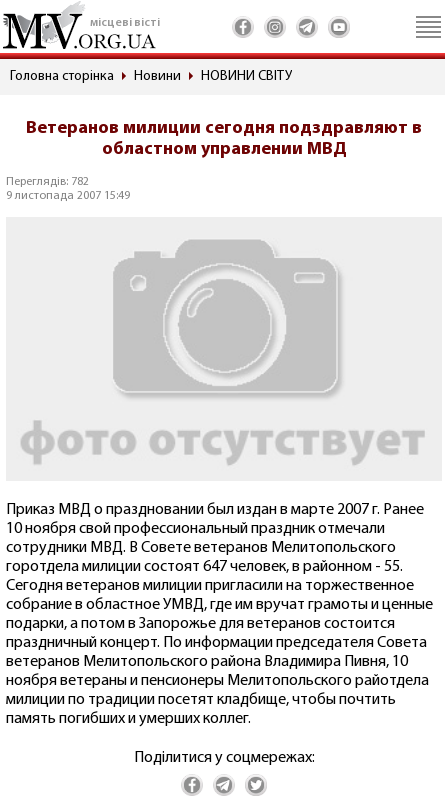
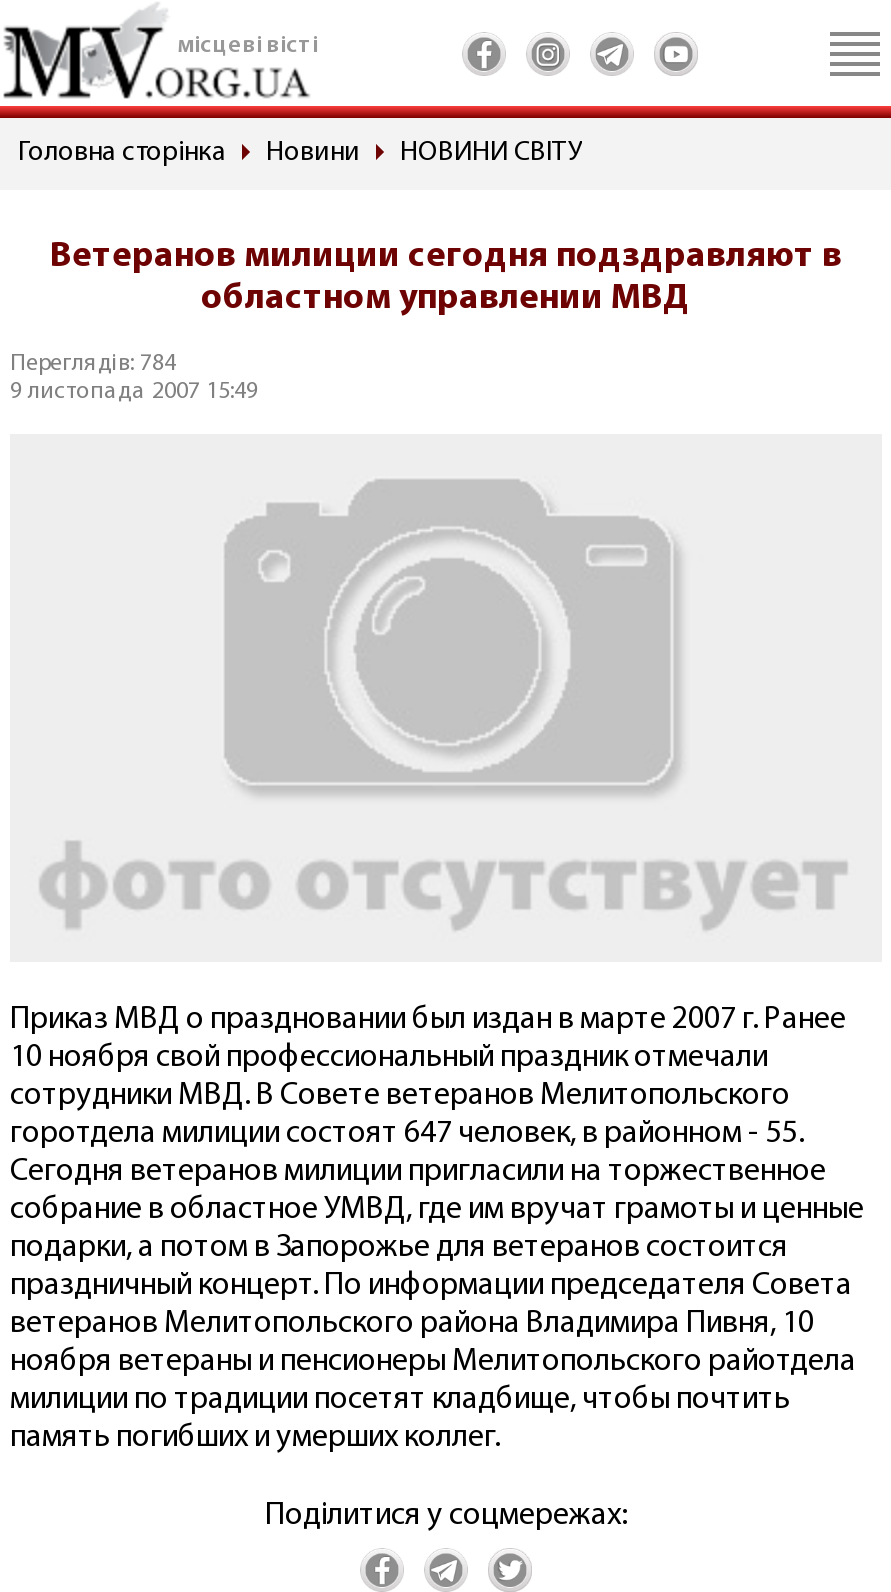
- Переглядів: 782
+ Переглядів: 784
